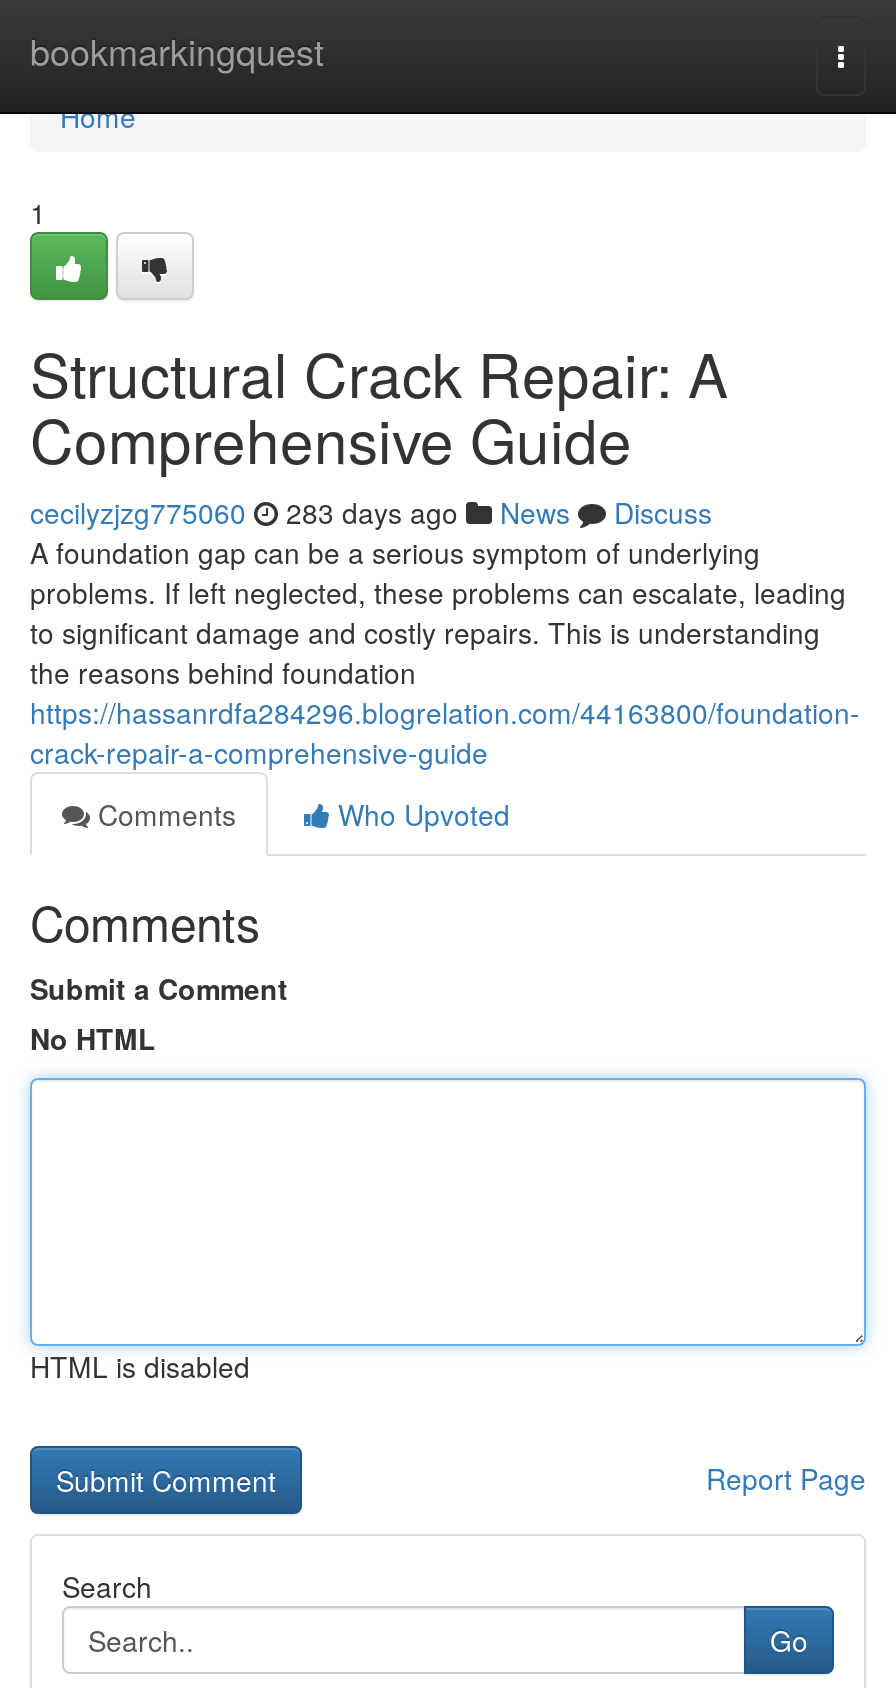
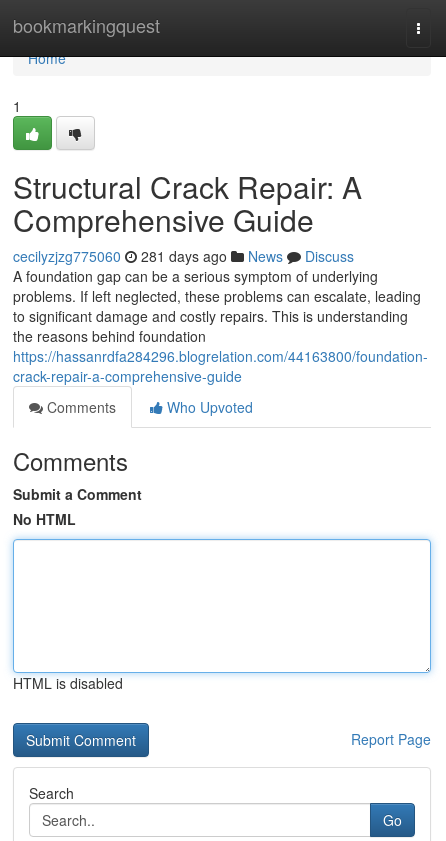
- cecilyzjzg775060 283 days ago News Discuss
+ cecilyzjzg775060 281 days ago News Discuss
